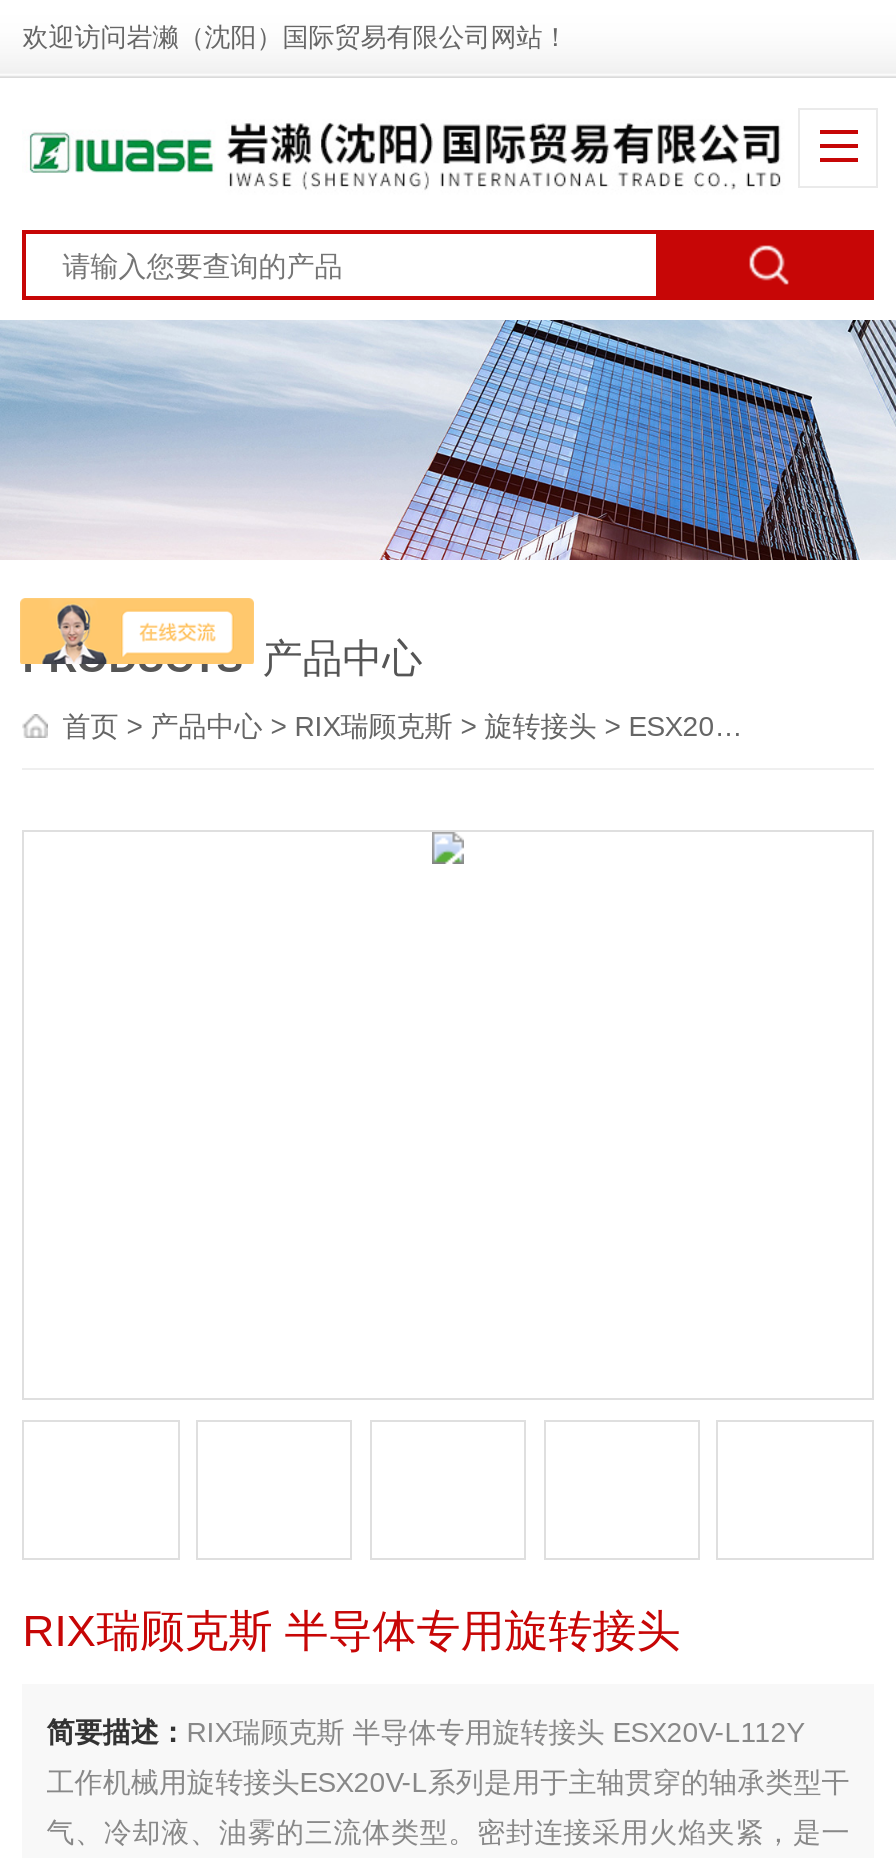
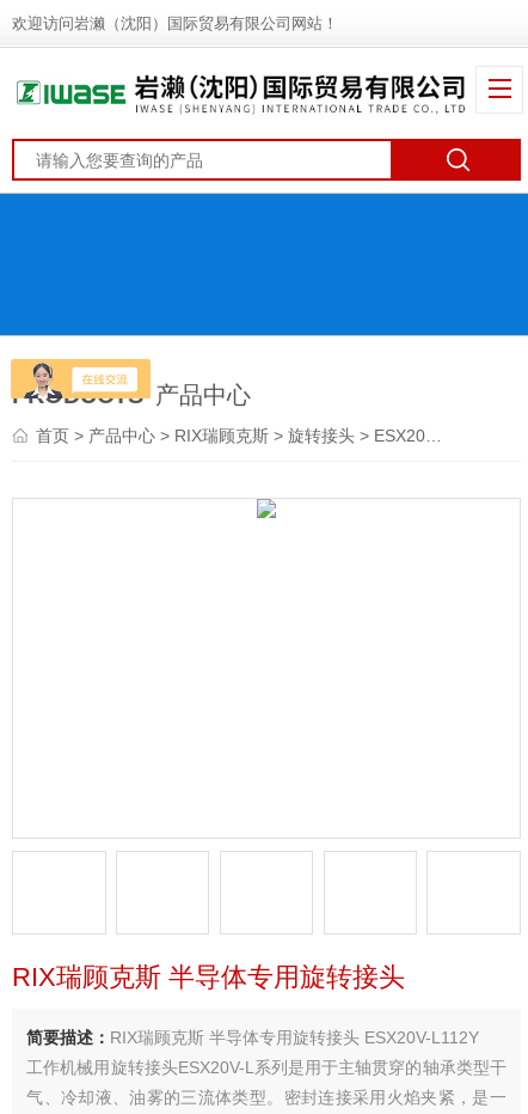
- [image]
